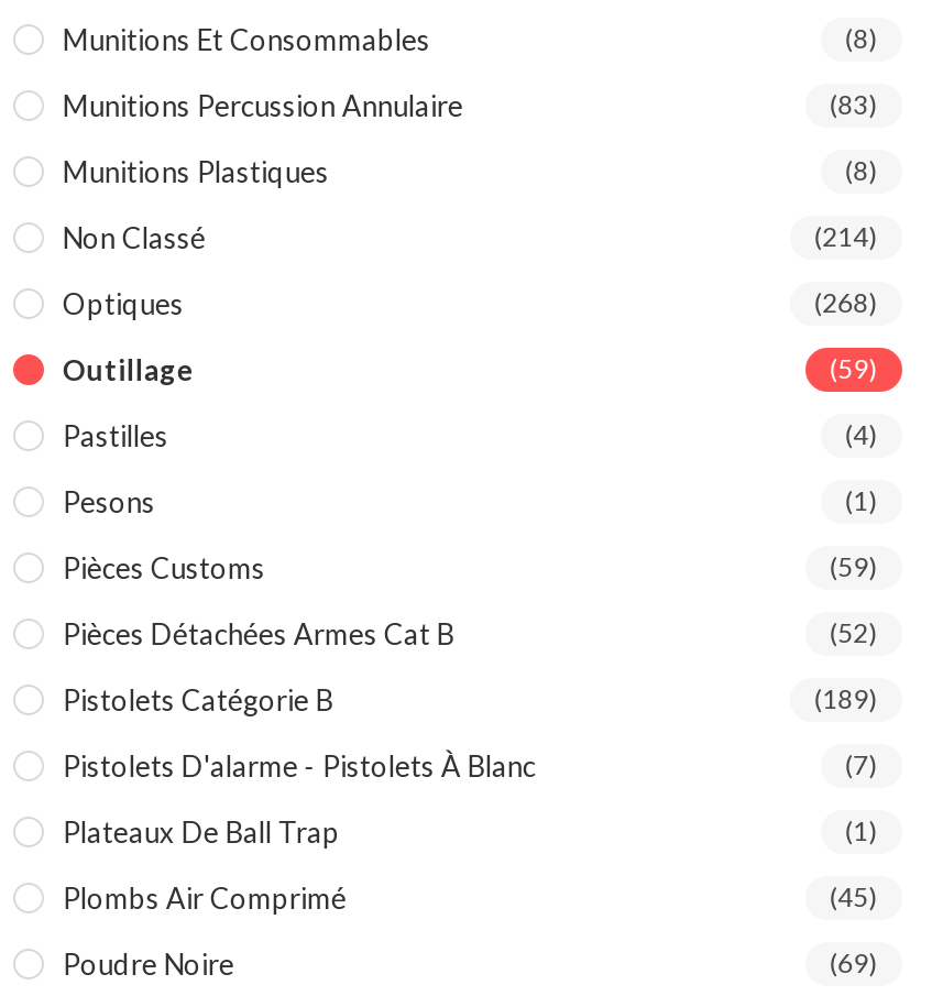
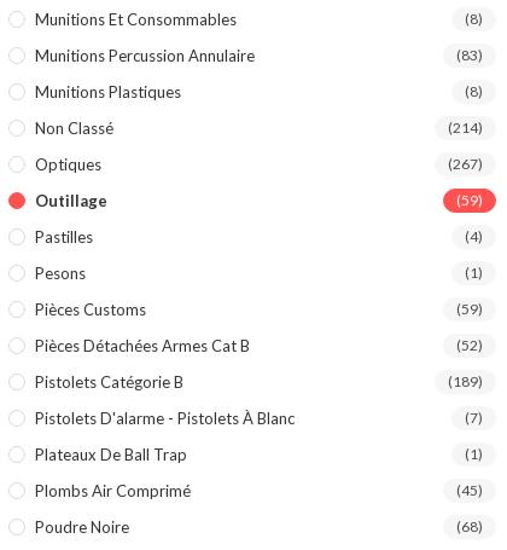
- (268)
+ (267)

- (69)
+ (68)
